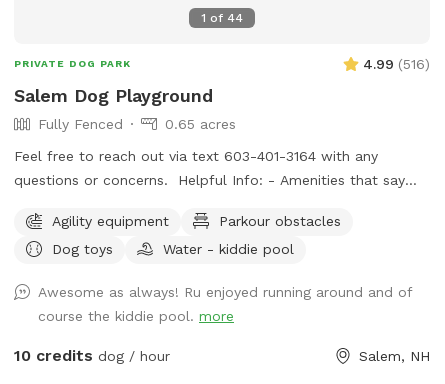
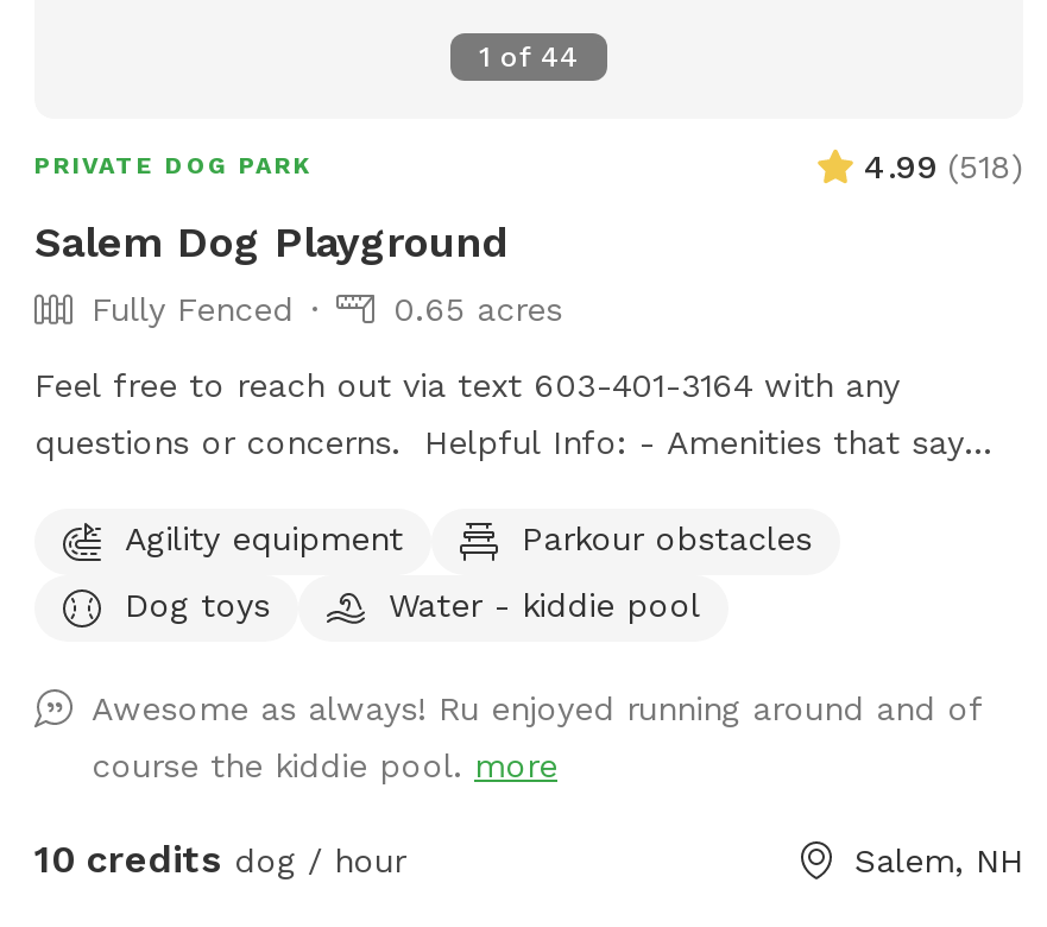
- 4.99 (516)
+ 4.99 (518)
